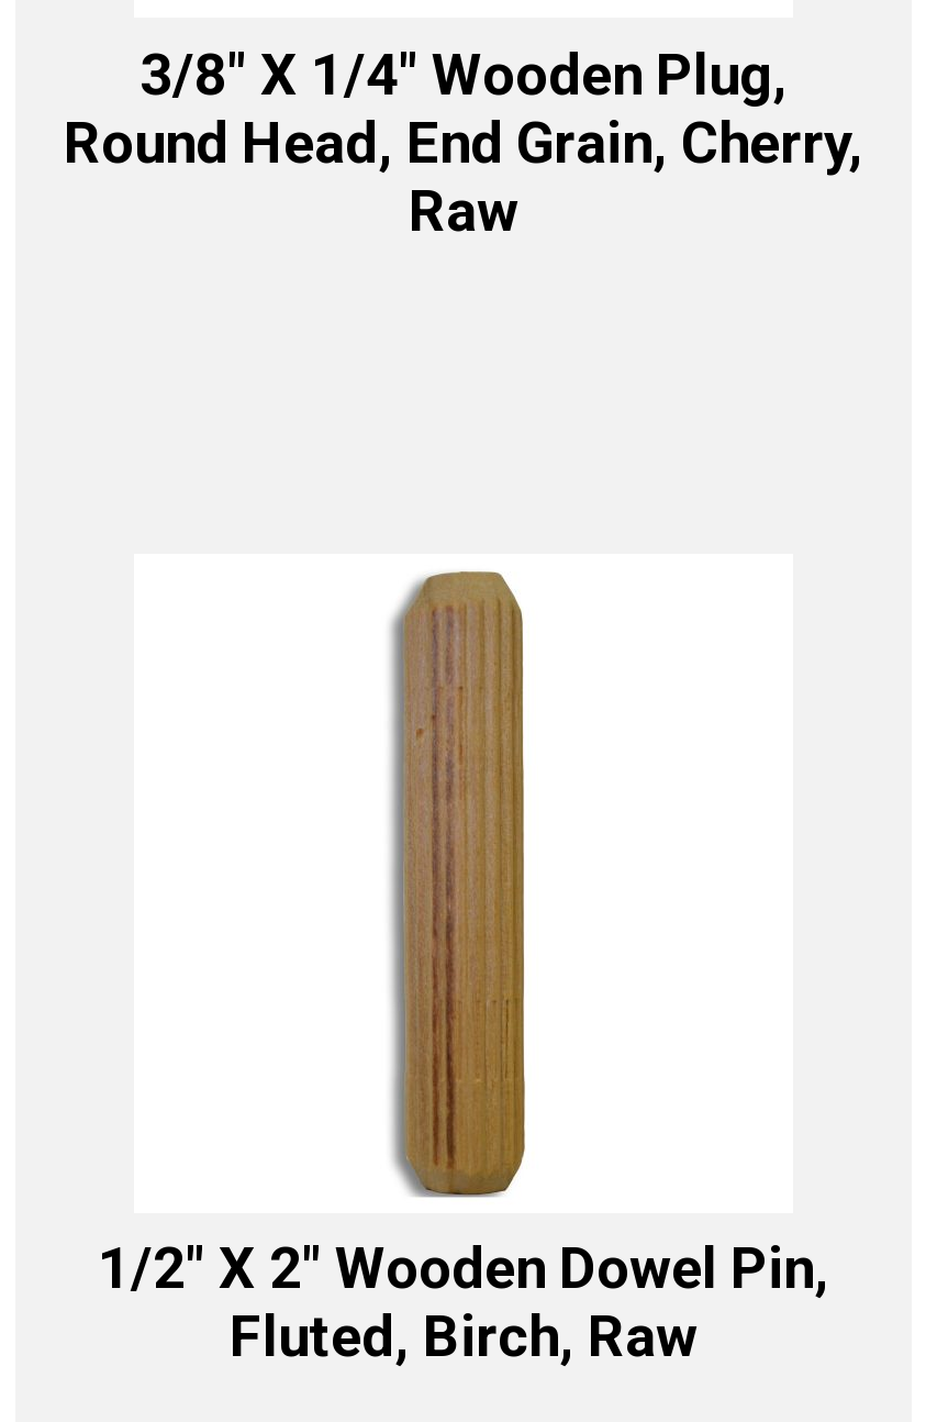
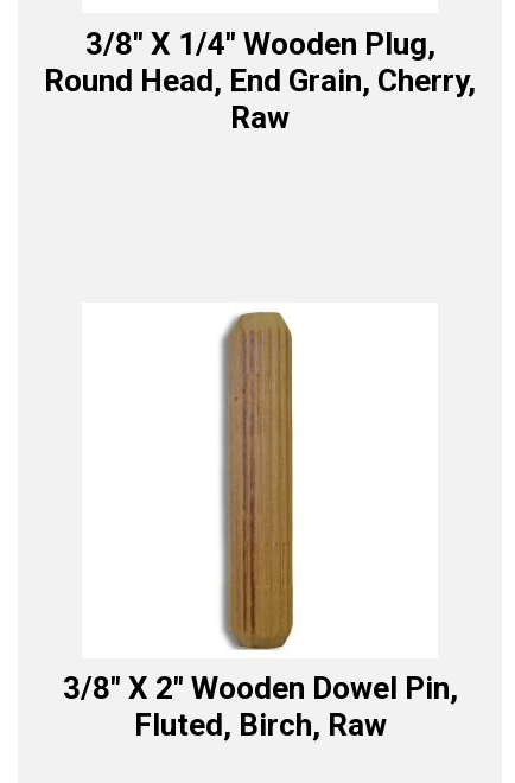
- 1/2″ X 2″ Wooden Dowel Pin,
+ 3/8″ X 2″ Wooden Dowel Pin,
